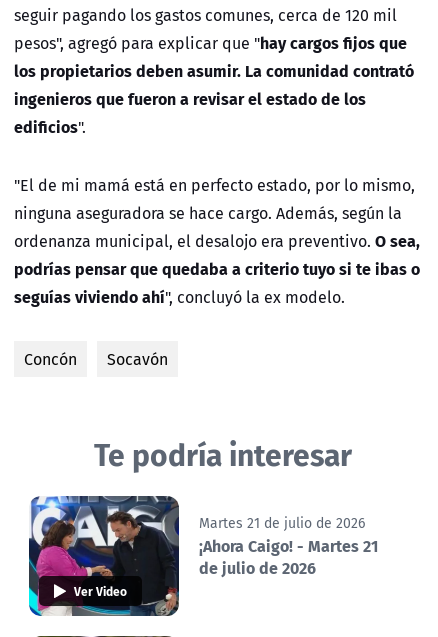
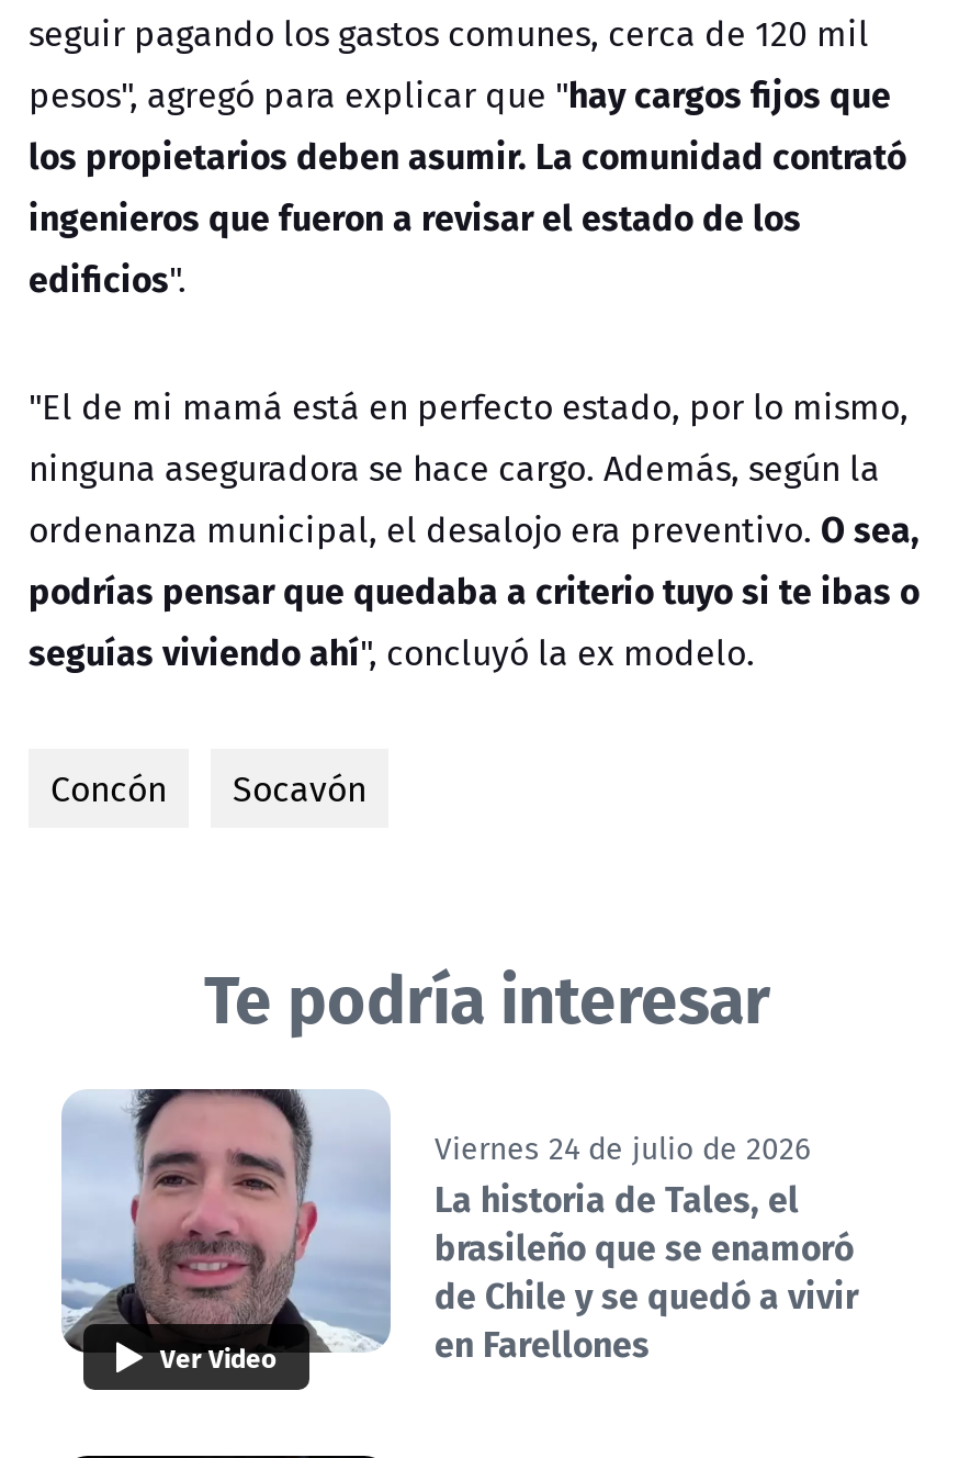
- [image]
- Martes 21 de julio de 2026
- ¡Ahora Caigo! - Martes 21
- de julio de 2026
+ [image]
+ Viernes 24 de julio de 2026
+ La historia de Tales, el
+ brasileño que se enamoró
+ de Chile y se quedó a vivir
+ en Farellones
